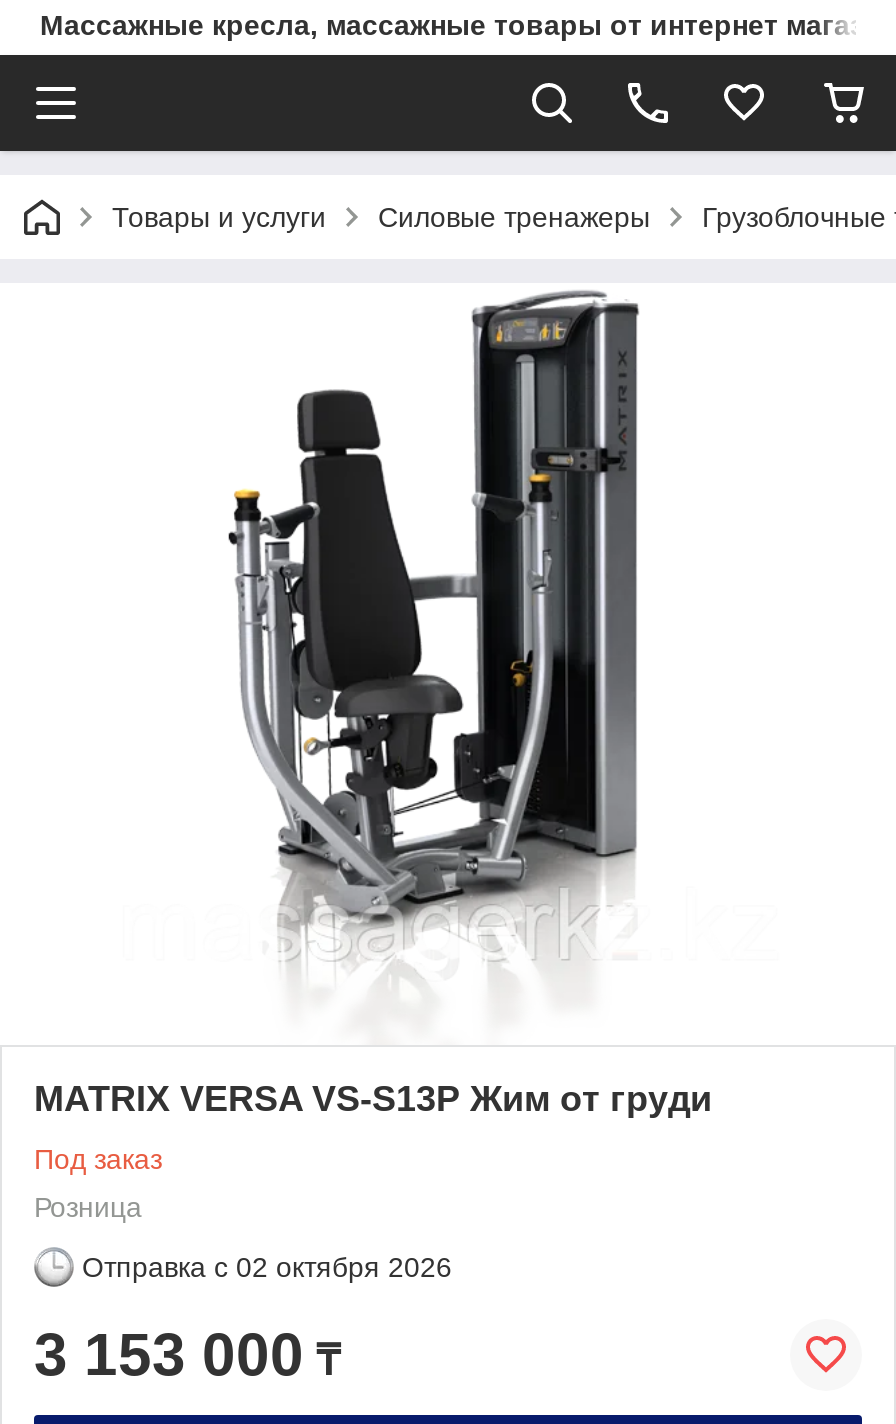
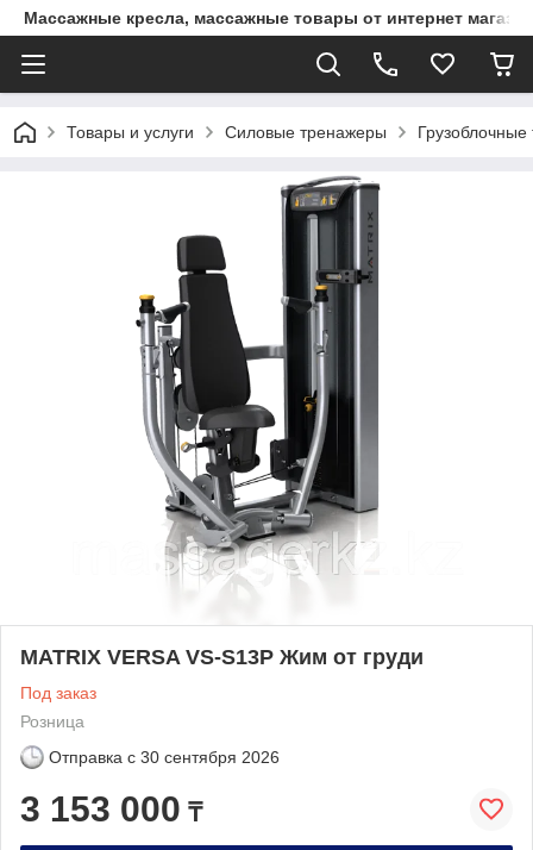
- Отправка с 02 октября 2026
+ Отправка с 30 сентября 2026
